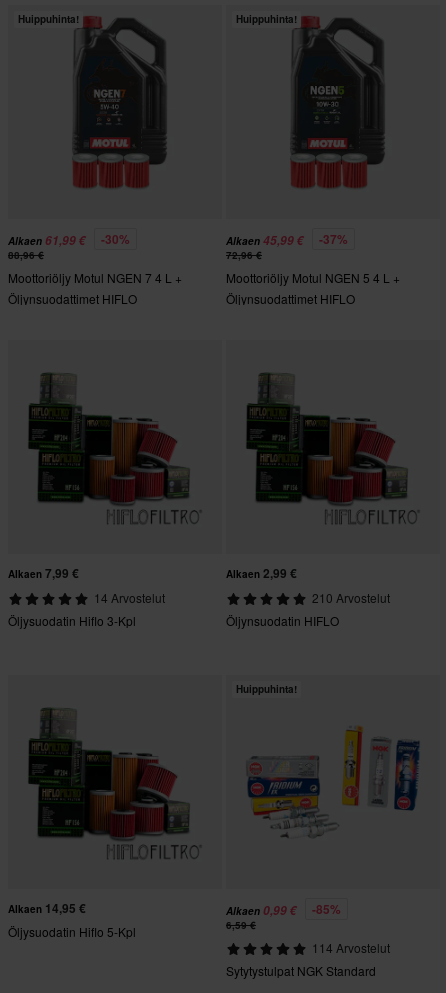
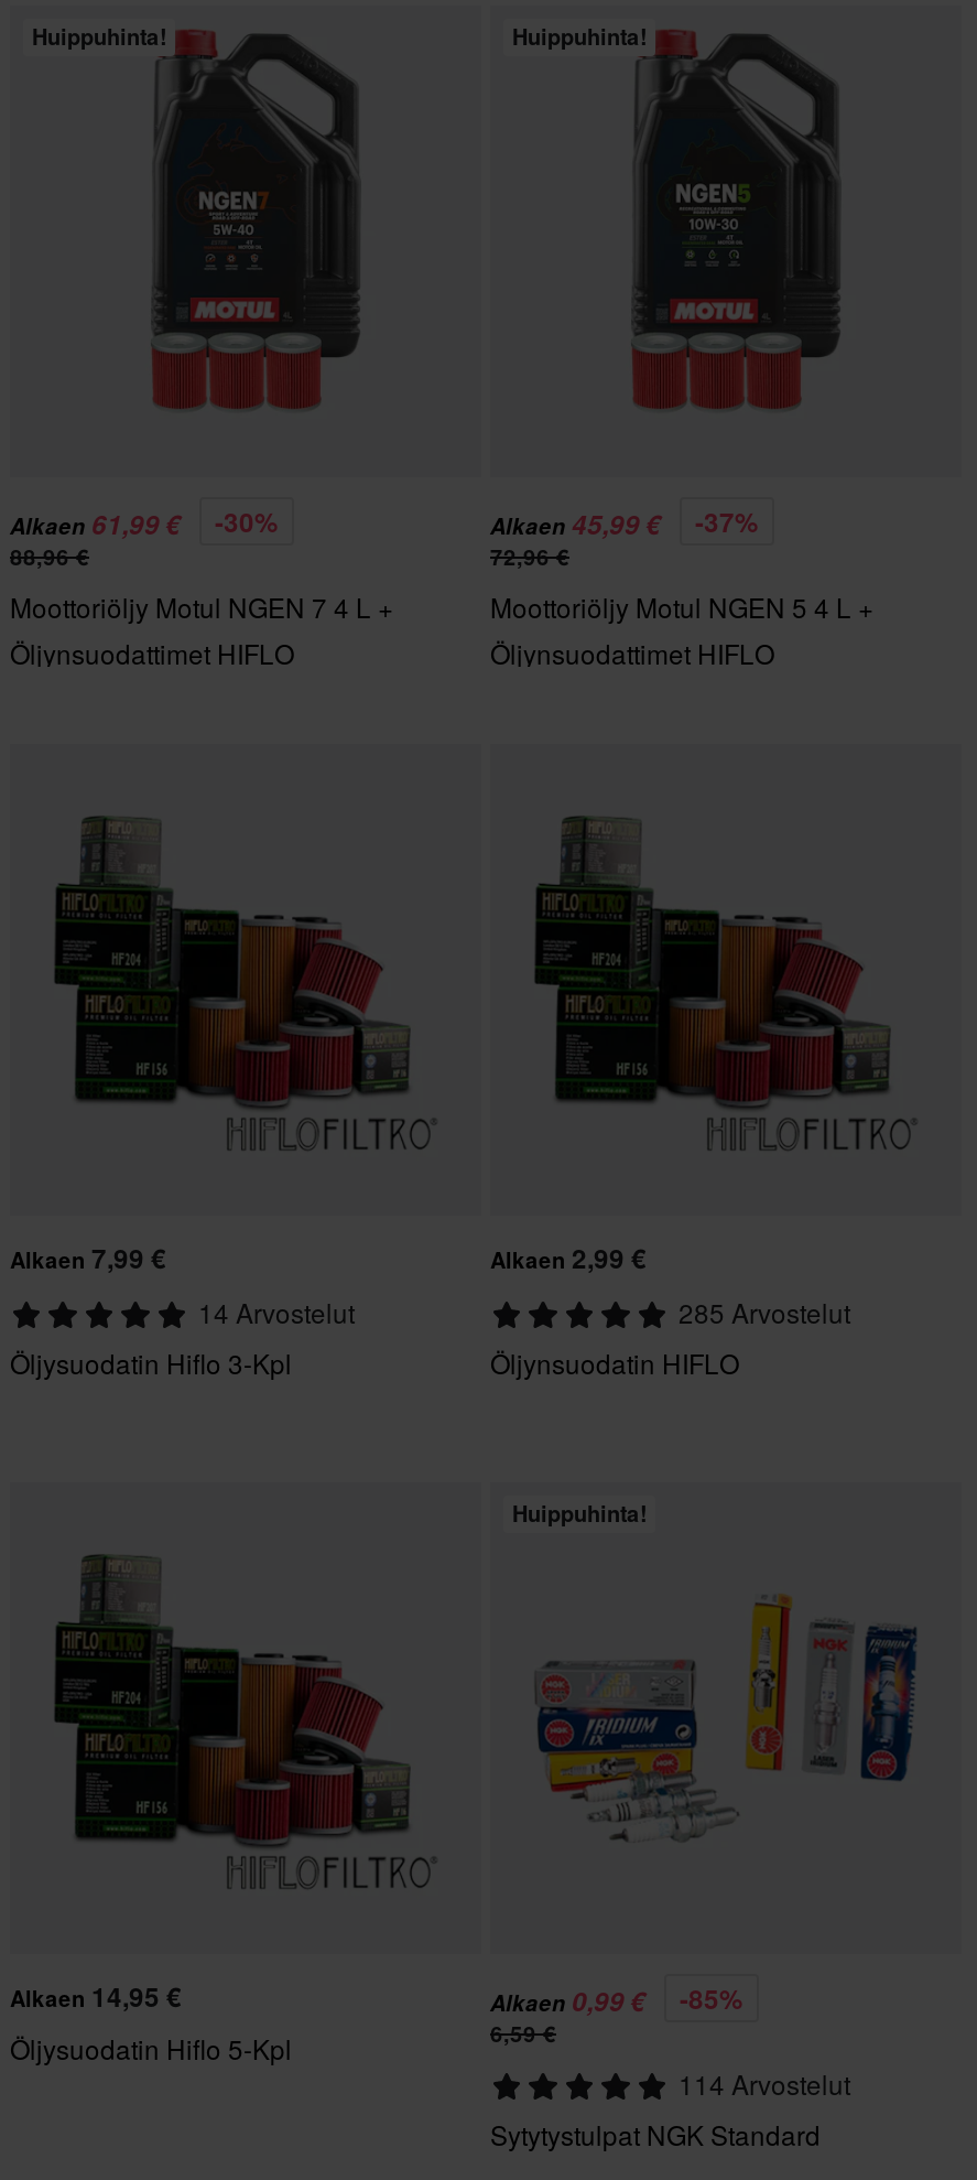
- 210 Arvostelut
+ 285 Arvostelut
